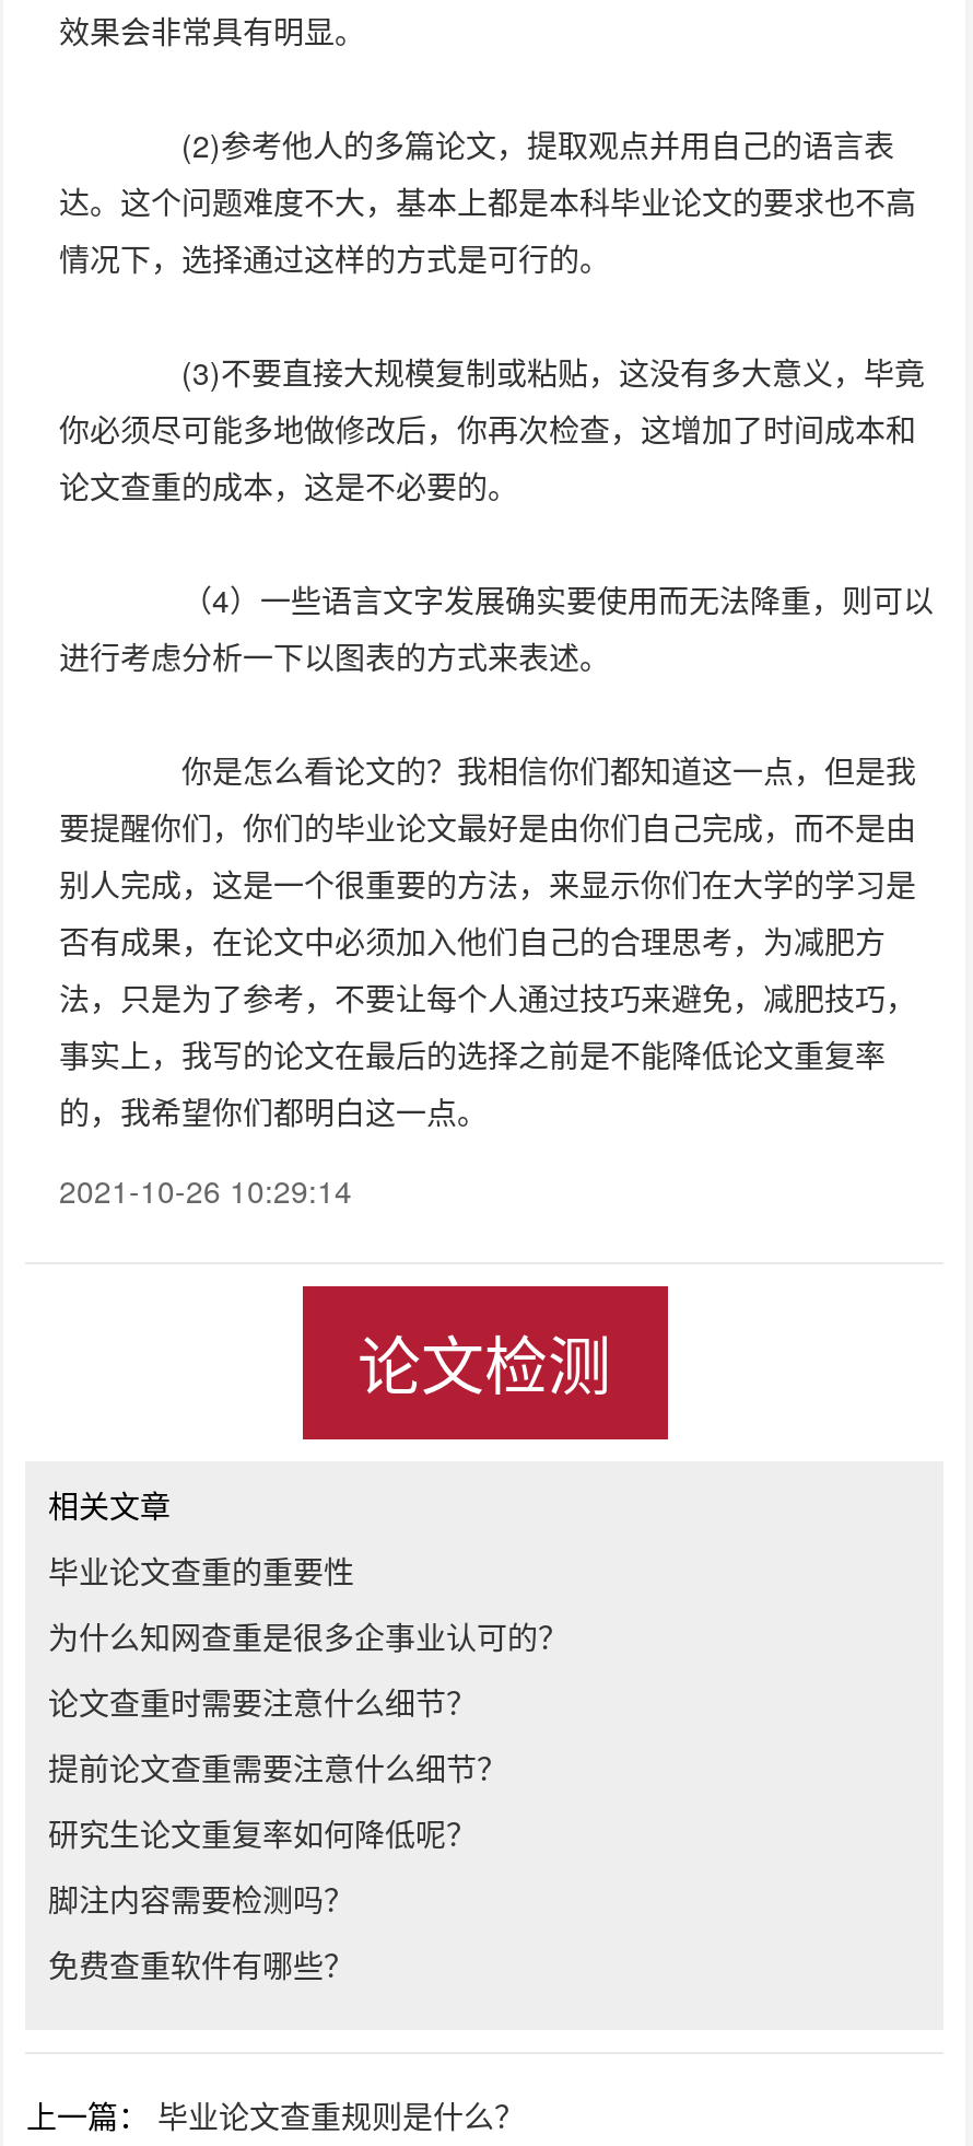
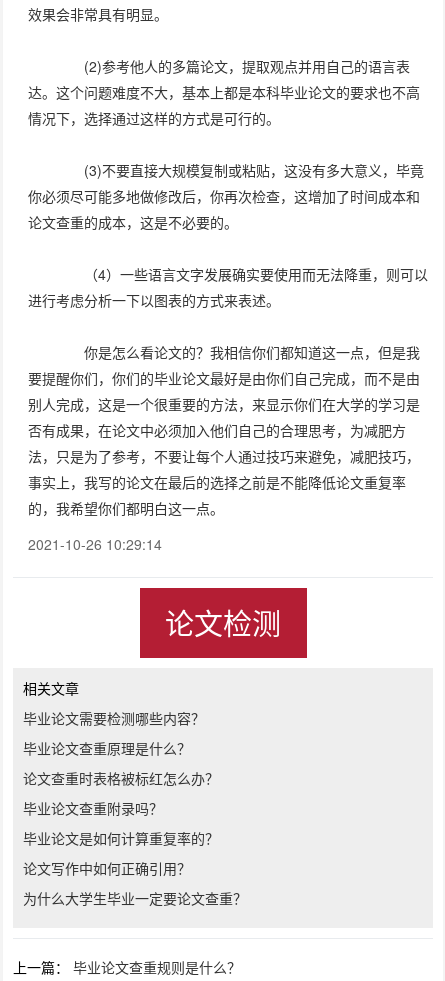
- 毕业论文查重的重要性
+ 毕业论文需要检测哪些内容？

- 为什么知网查重是很多企事业认可的？
+ 毕业论文查重原理是什么？

- 论文查重时需要注意什么细节？
+ 论文查重时表格被标红怎么办？

- 提前论文查重需要注意什么细节？
+ 毕业论文查重附录吗？

- 研究生论文重复率如何降低呢？
+ 毕业论文是如何计算重复率的？

- 脚注内容需要检测吗？
+ 论文写作中如何正确引用？

- 免费查重软件有哪些？
+ 为什么大学生毕业一定要论文查重？
